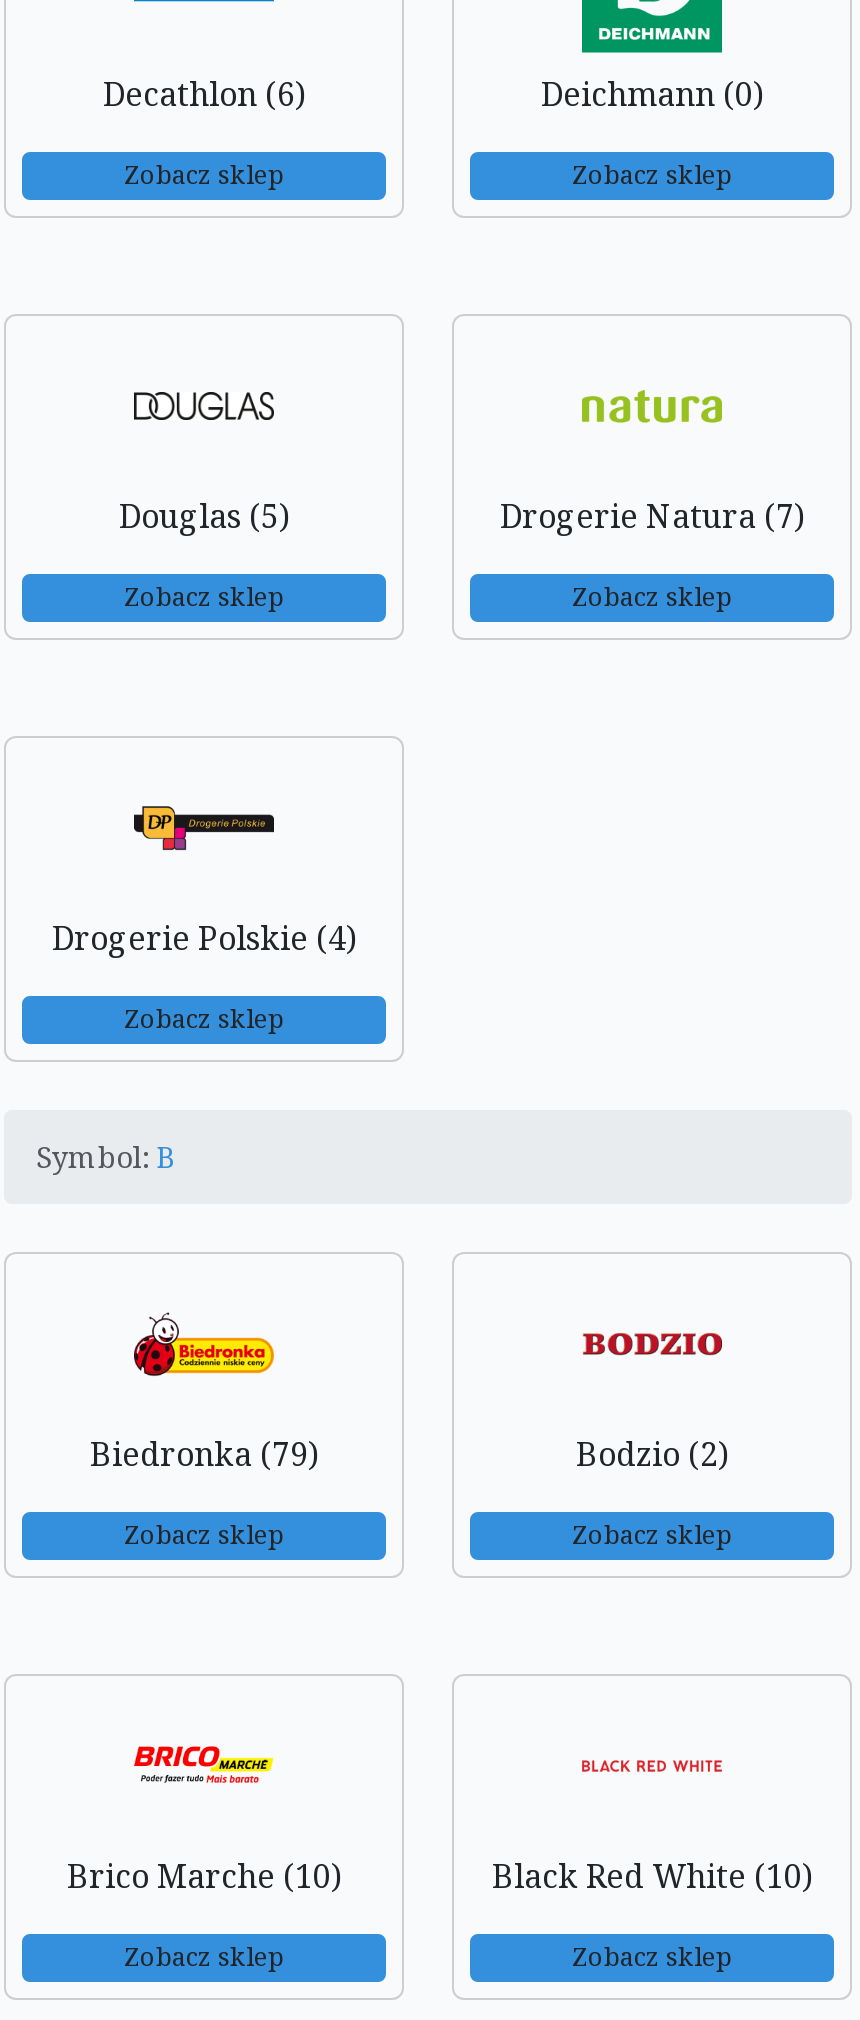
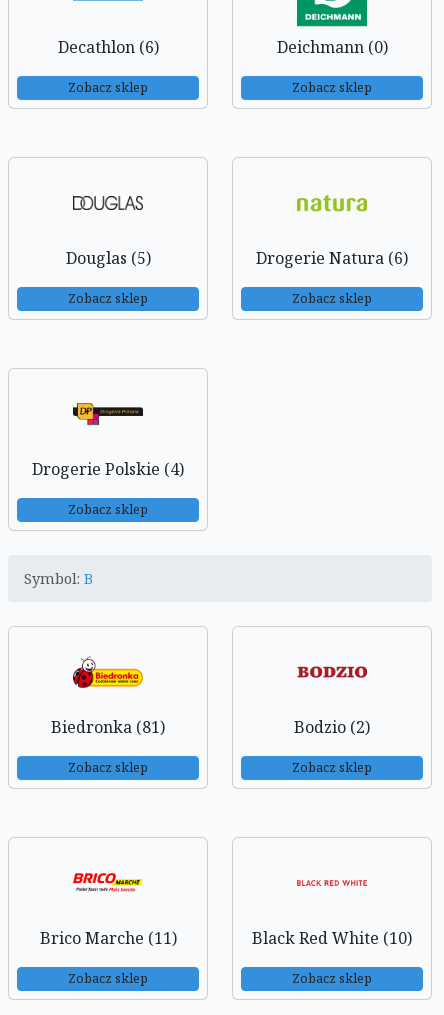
- Drogerie Natura (7)
+ Drogerie Natura (6)

- Biedronka (79)
+ Biedronka (81)

- Brico Marche (10)
+ Brico Marche (11)
